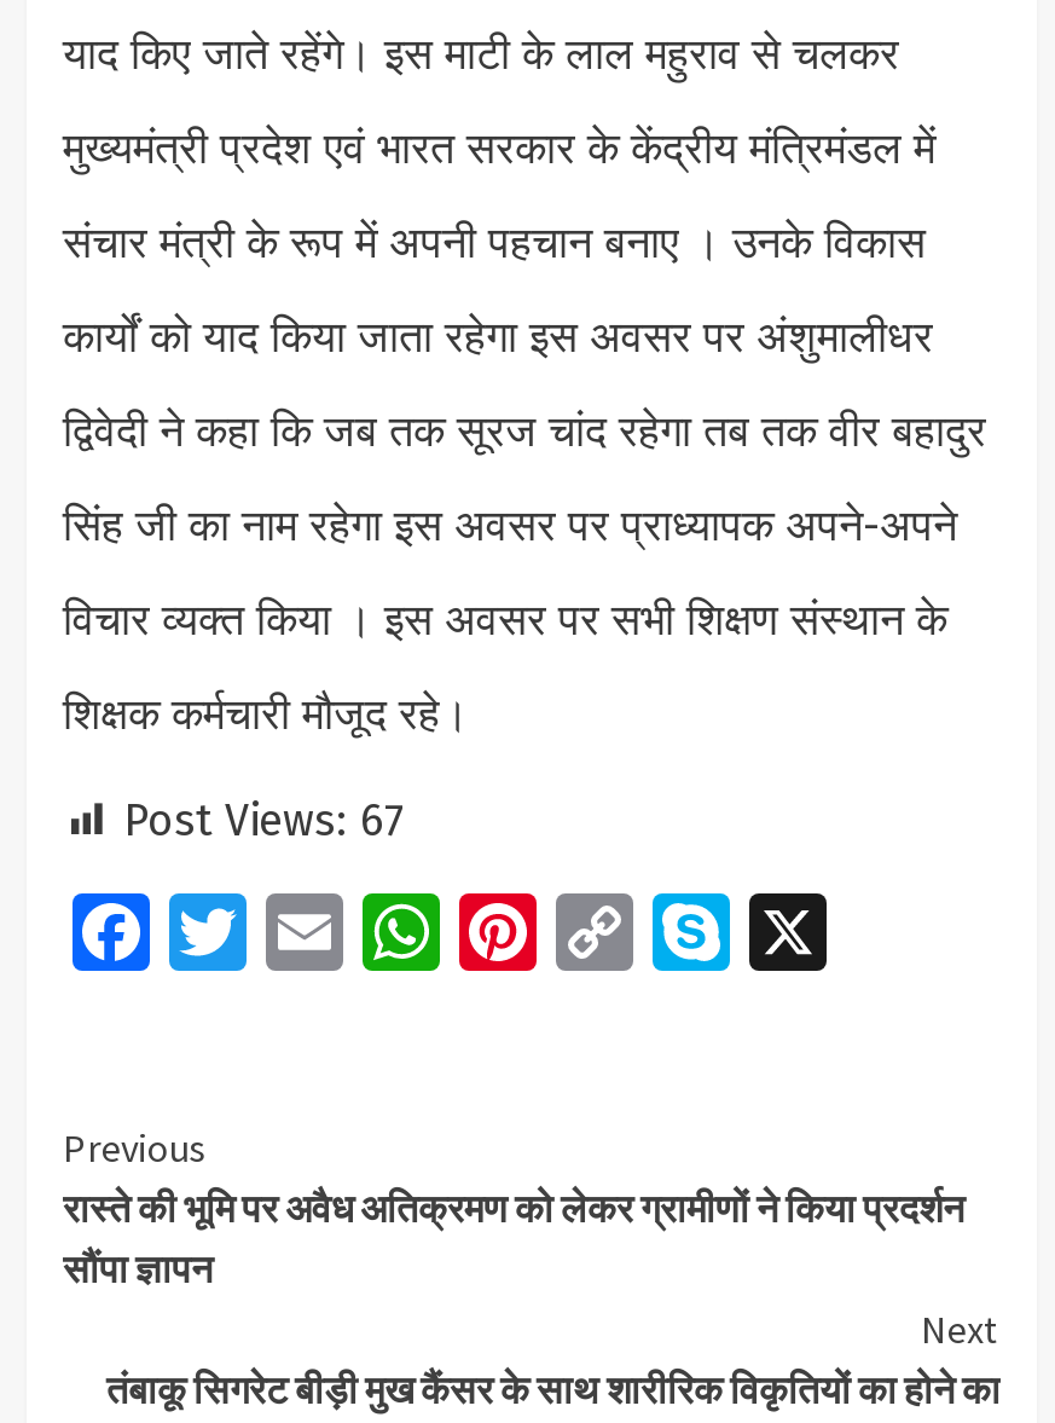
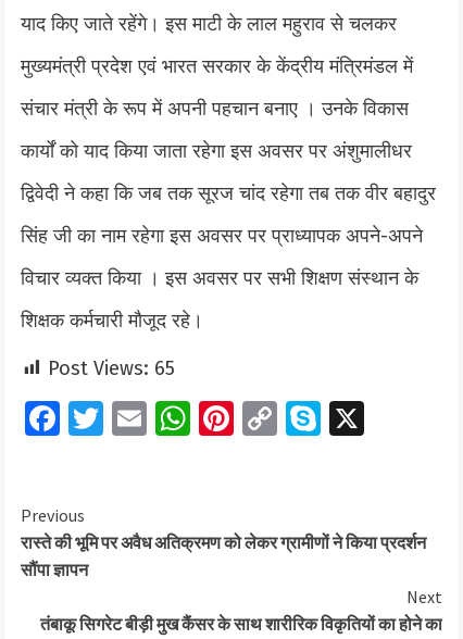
- Post Views: 67
+ Post Views: 65
